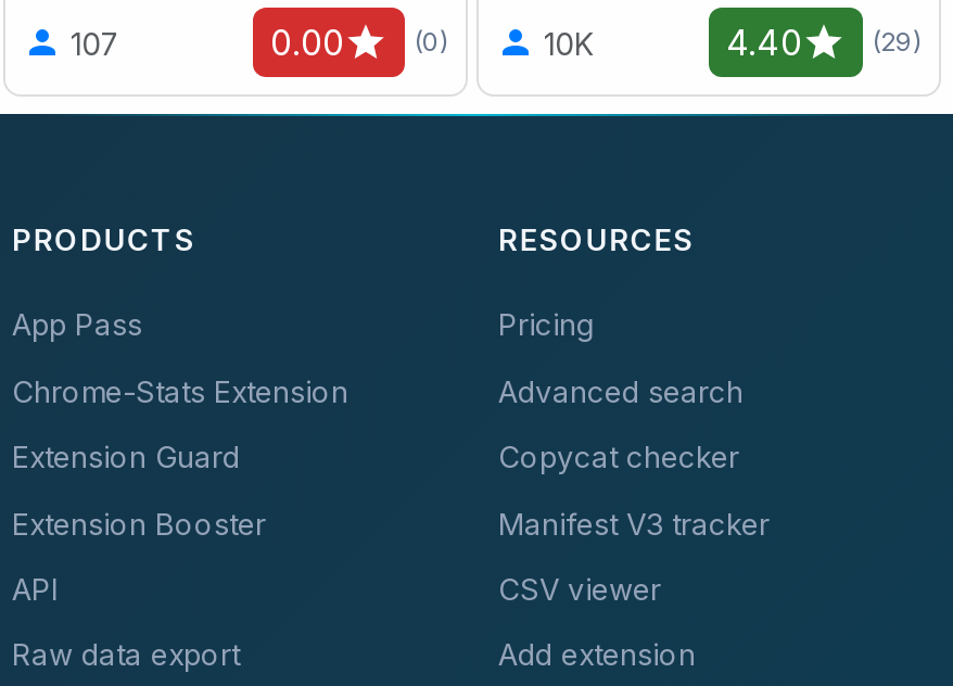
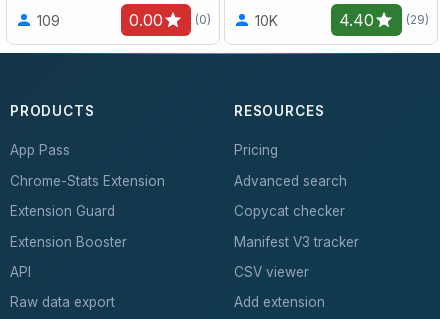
- 107
+ 109
